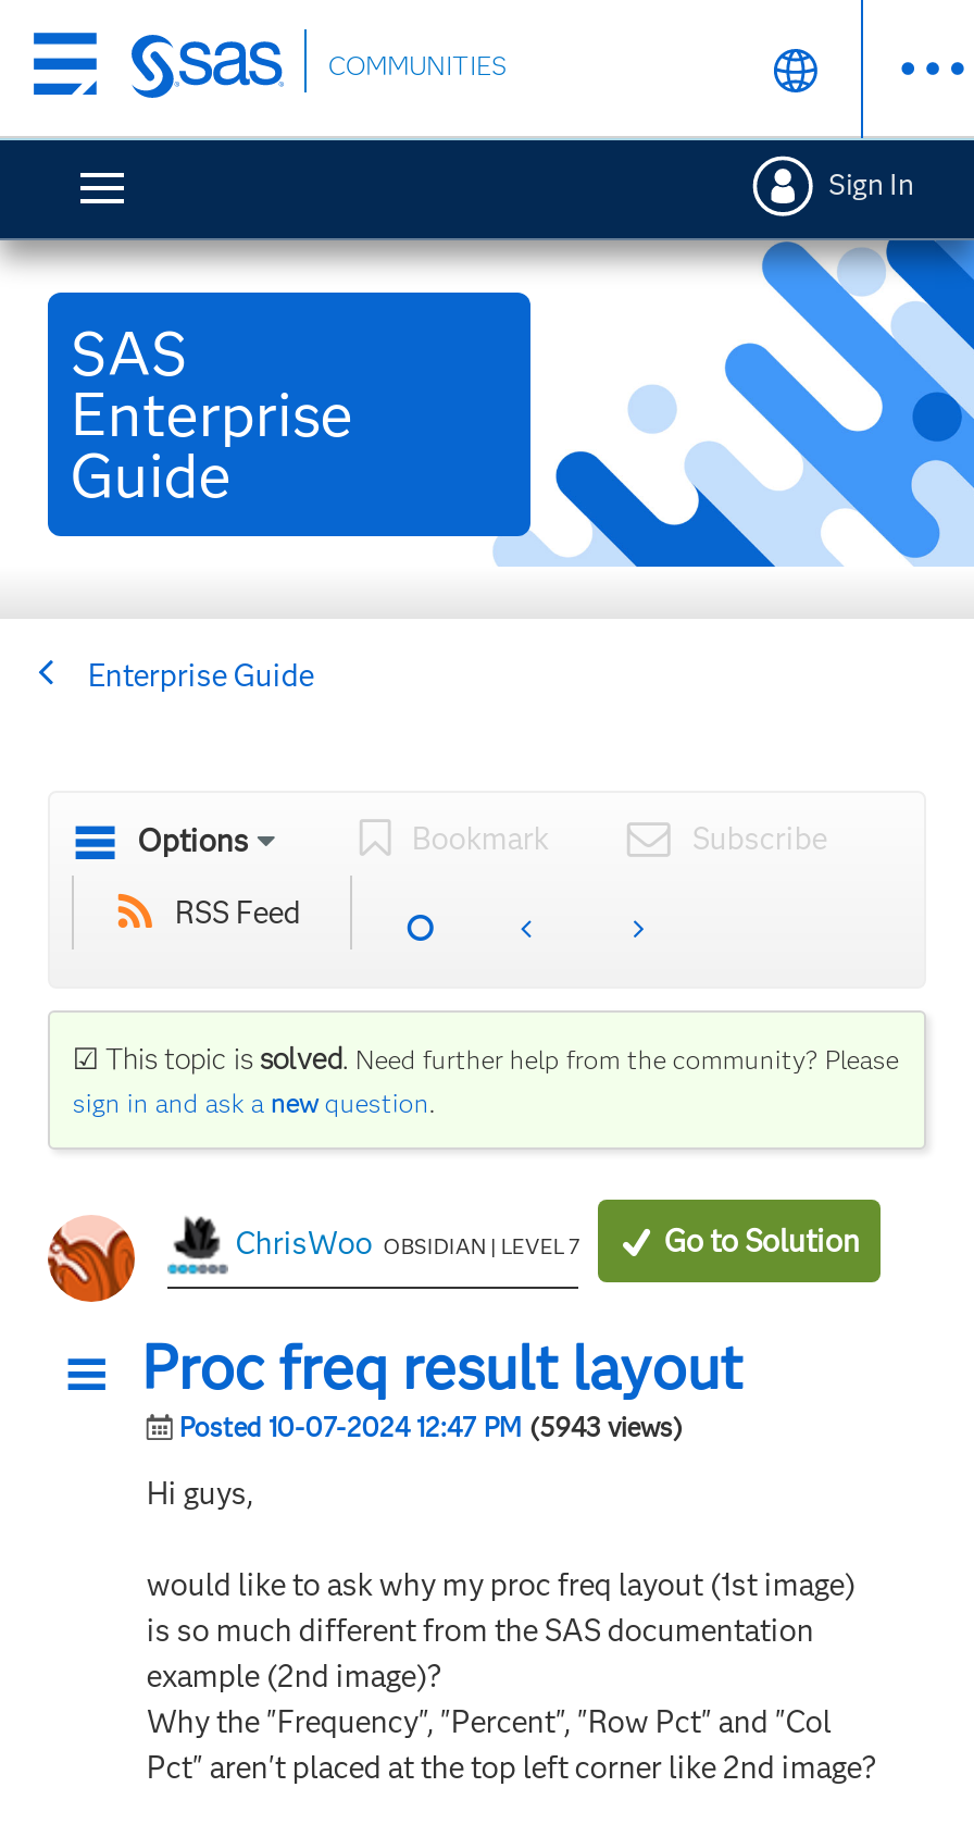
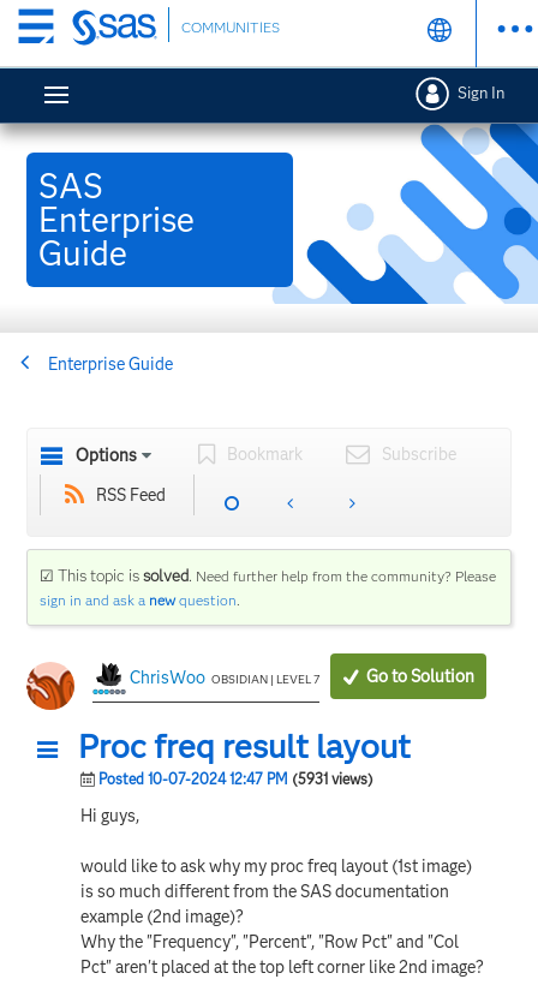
- Posted 10-07-2024 12:47 PM (5943 views)
+ Posted 10-07-2024 12:47 PM (5931 views)
